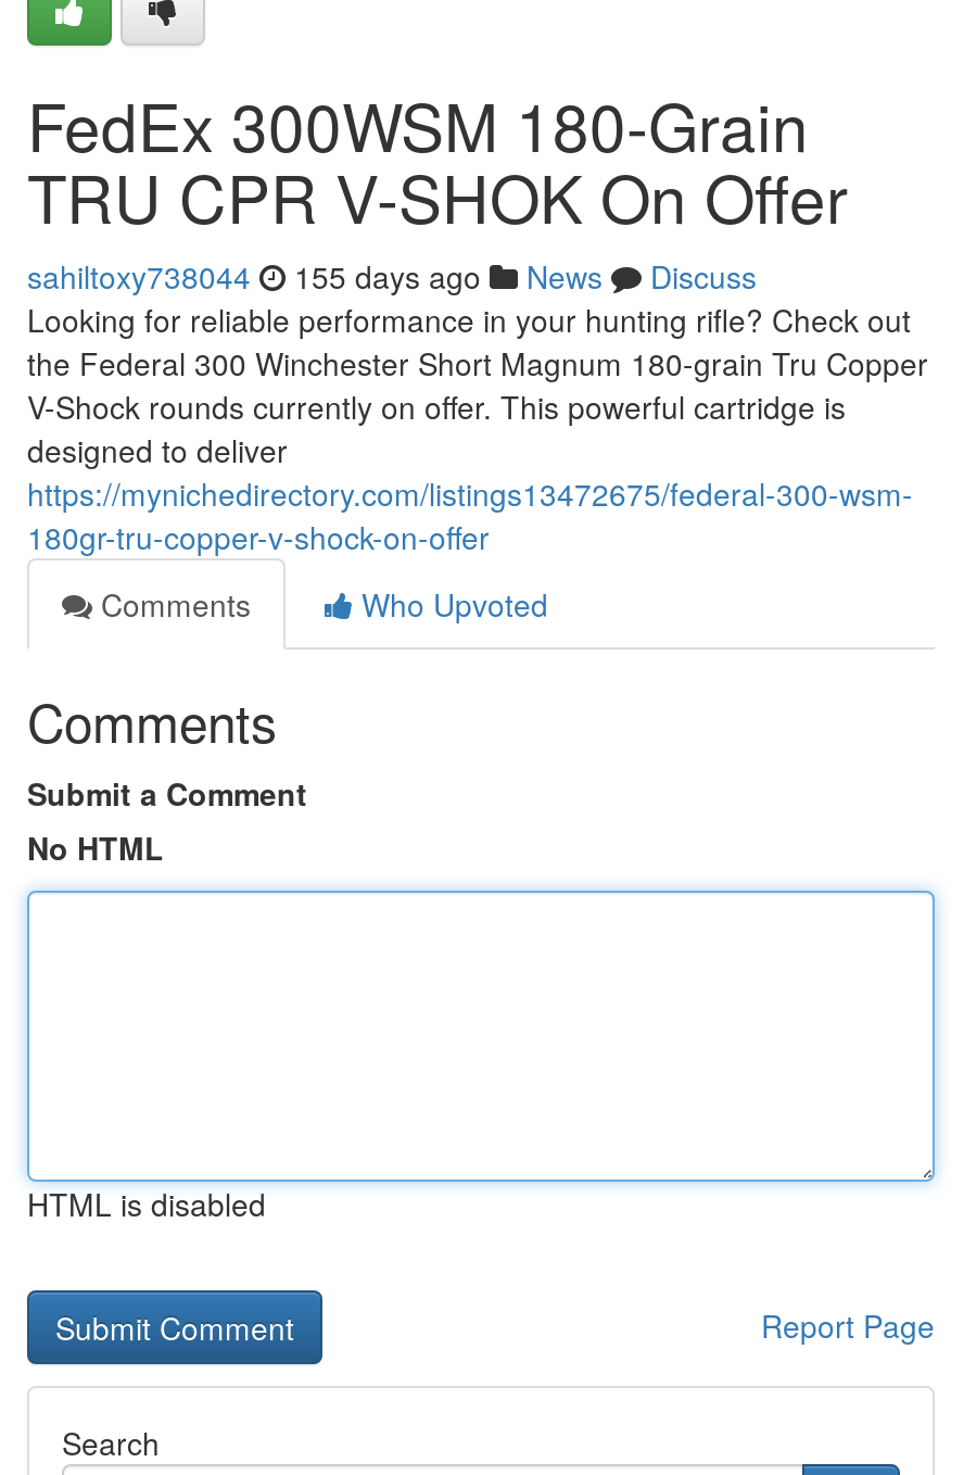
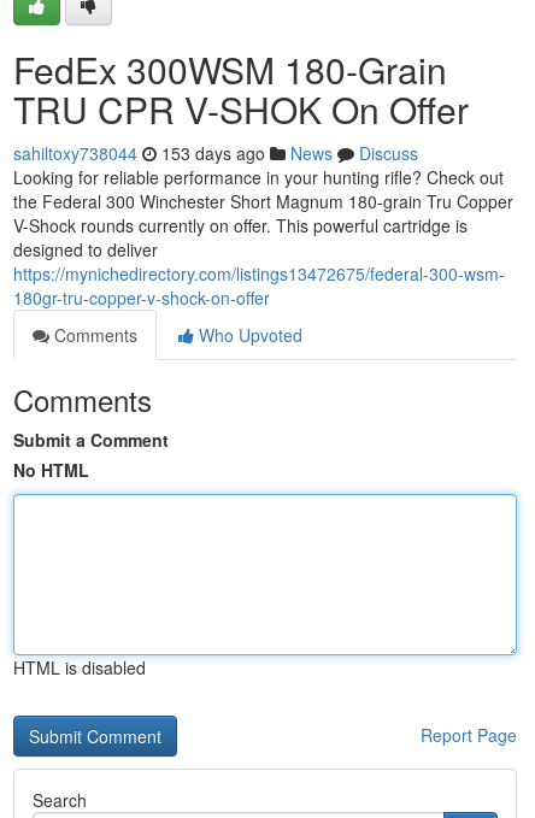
- sahiltoxy738044 155 days ago News Discuss
+ sahiltoxy738044 153 days ago News Discuss
